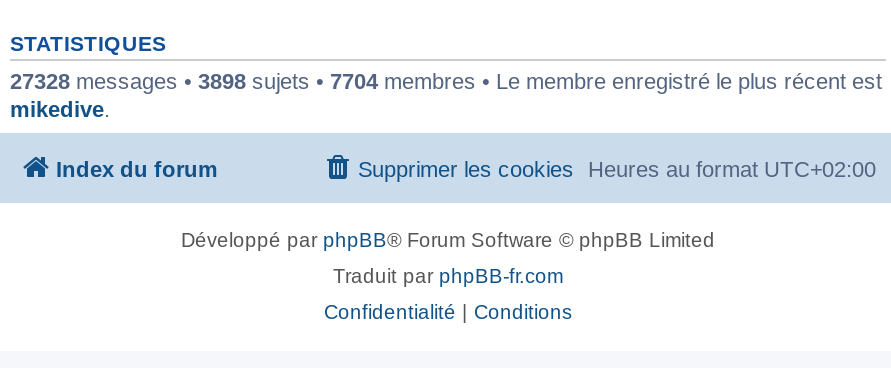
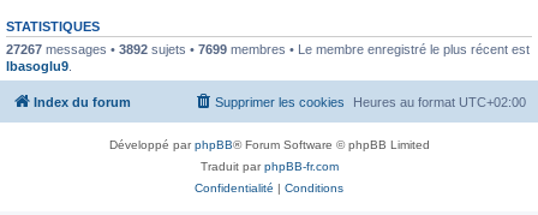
- 27328 messages • 3898 sujets • 7704 membres • Le membre enregistré le plus récent est
- mikedive.
+ 27267 messages • 3892 sujets • 7699 membres • Le membre enregistré le plus récent est
+ lbasoglu9.
